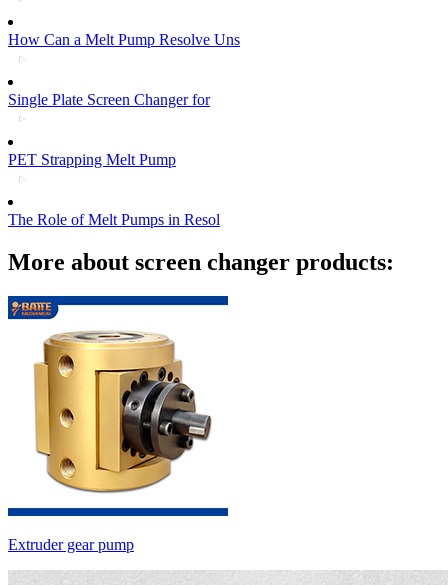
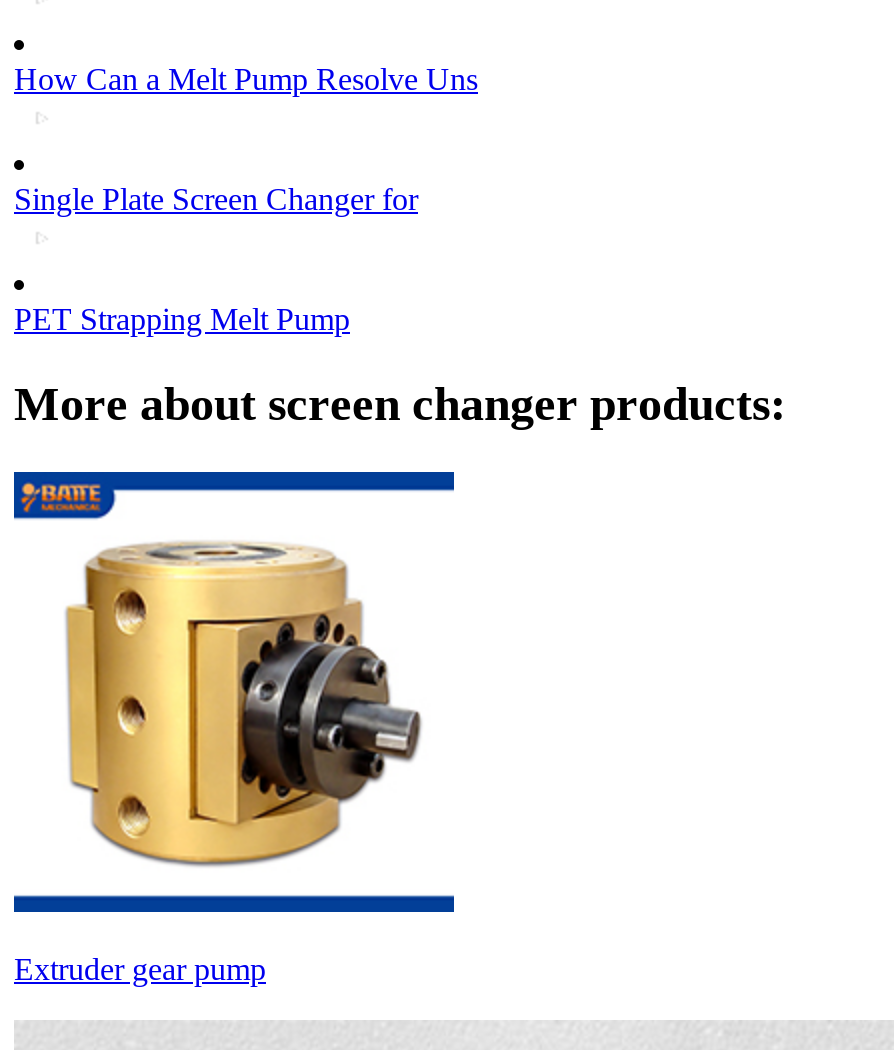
- The Role of Melt Pumps in Resol
